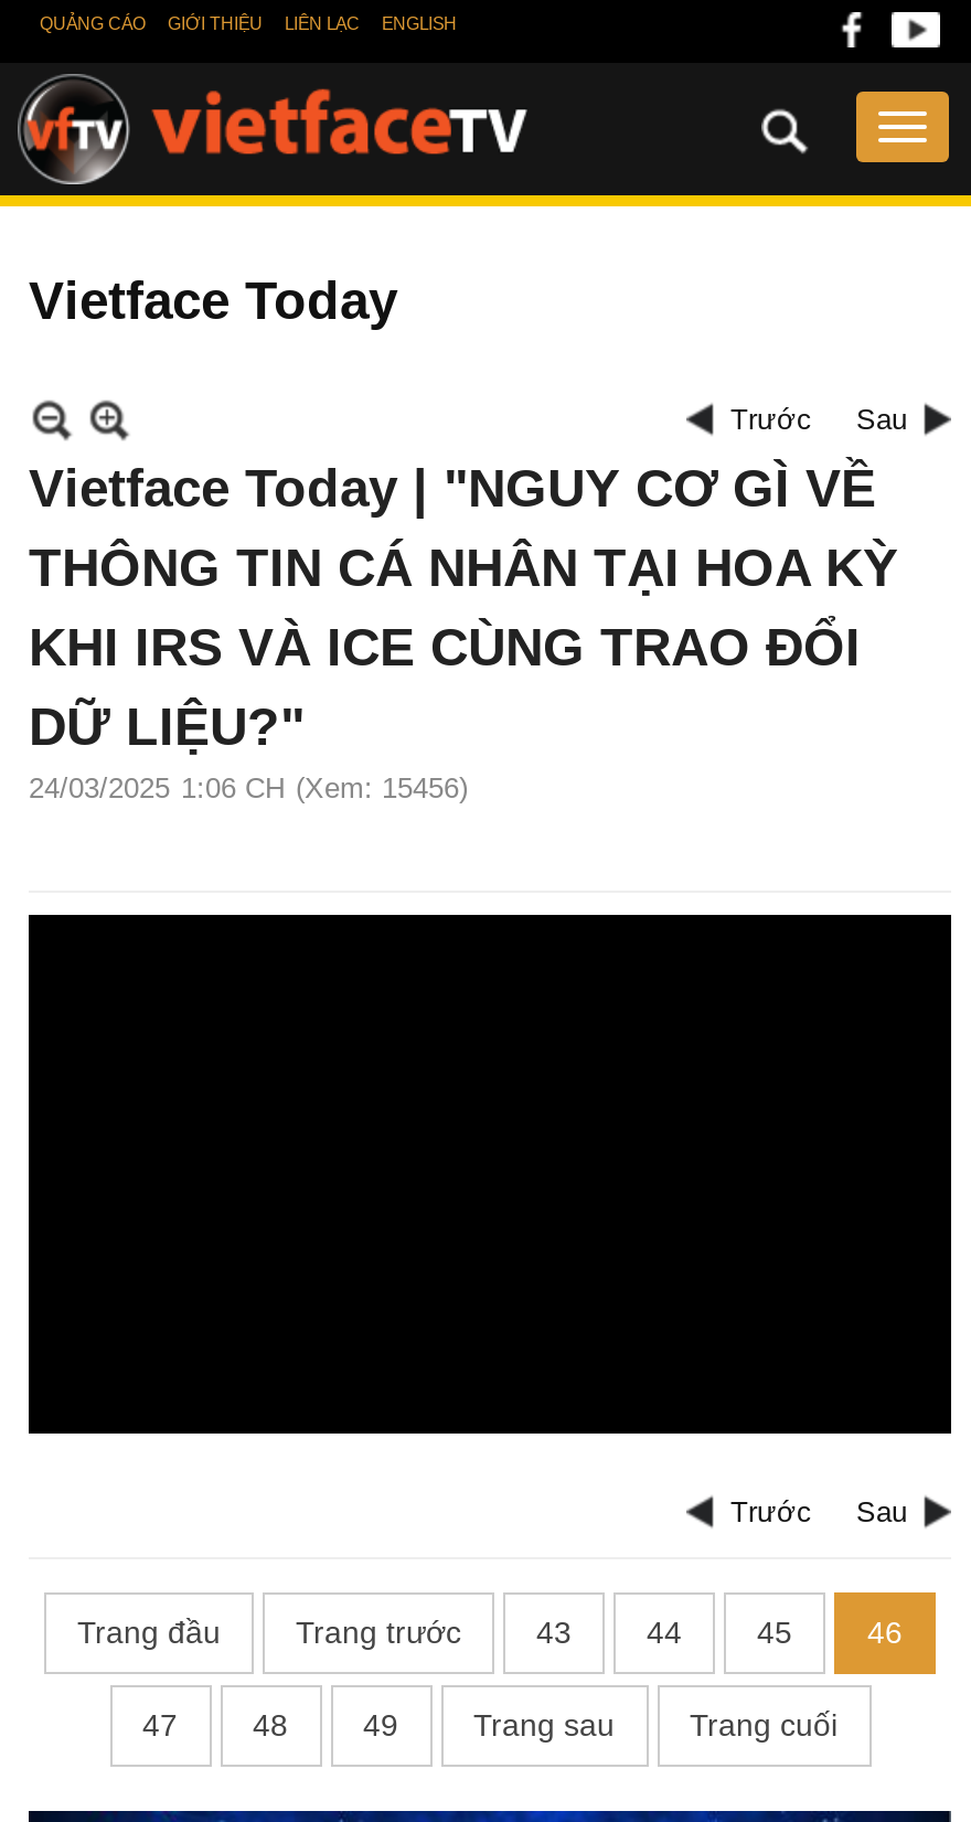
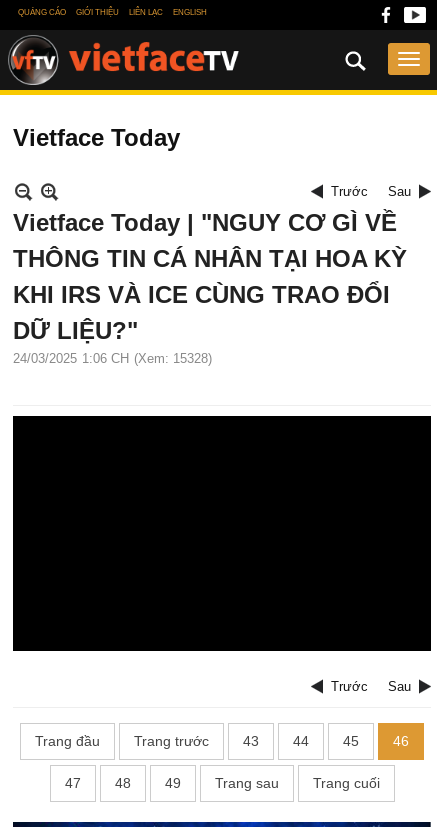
- 24/03/2025 1:06 CH (Xem: 15456)
+ 24/03/2025 1:06 CH (Xem: 15328)
